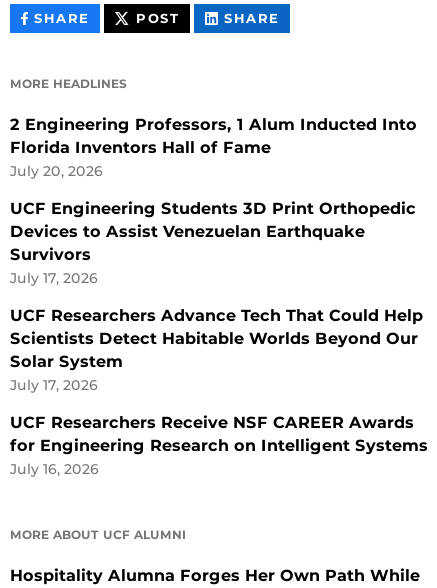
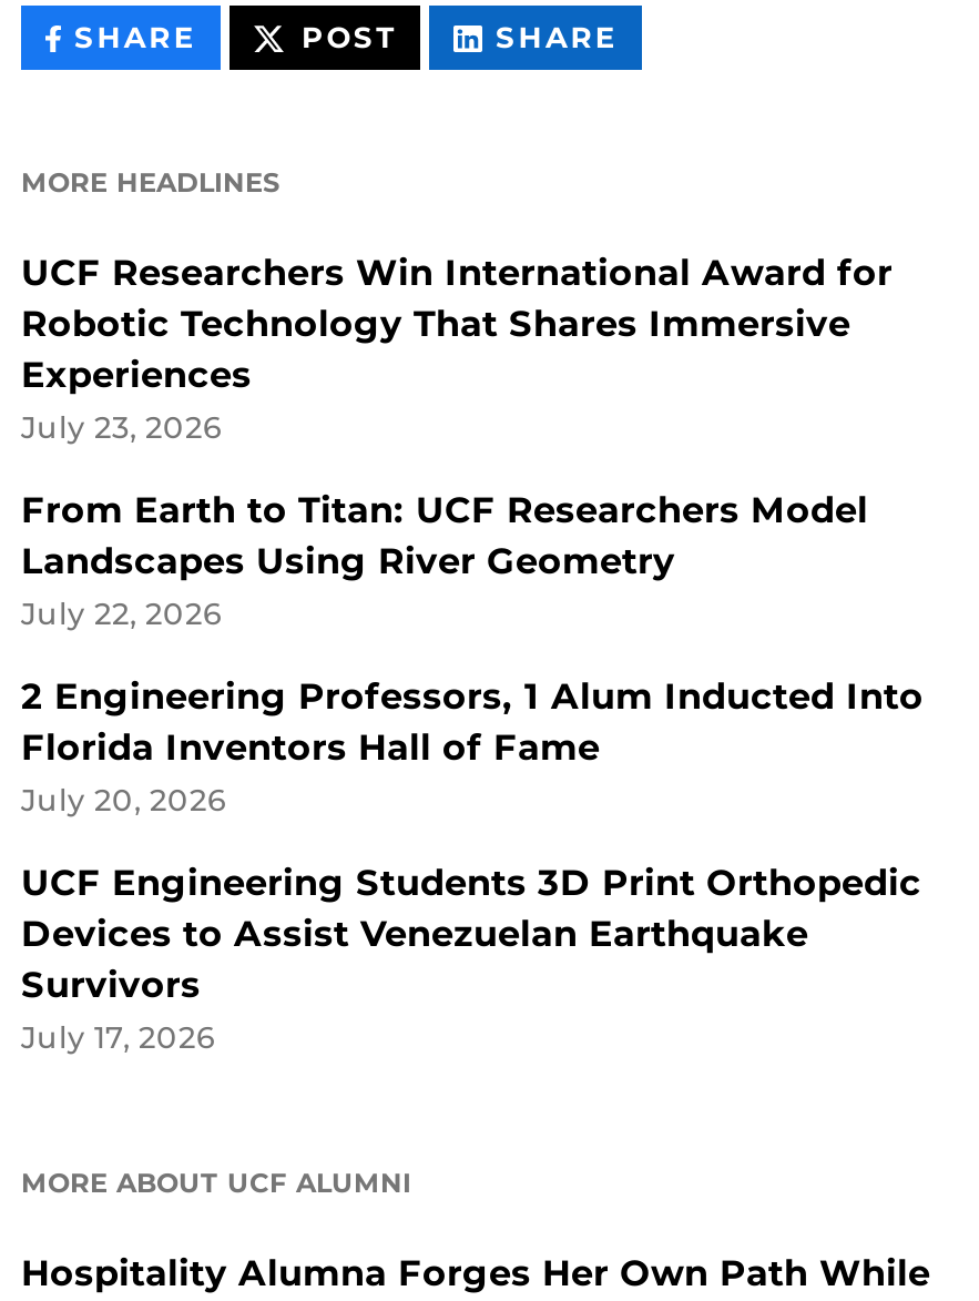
+ UCF Researchers Win International Award for
+ Robotic Technology That Shares Immersive
+ Experiences
+ July 23, 2026
+ From Earth to Titan: UCF Researchers Model
+ Landscapes Using River Geometry
+ July 22, 2026

moved down: 2 Engineering Professors, 1 Alum Inducted Into | Florida Inventors Hall of Fame | July 20, 2026 | UCF Engineering Students 3D Print Orthopedic | Devices to Assist Venezuelan Earthquake | Survivors | July 17, 2026

- UCF Researchers Advance Tech That Could Help
- Scientists Detect Habitable Worlds Beyond Our
- Solar System
- July 17, 2026
- UCF Researchers Receive NSF CAREER Awards
- for Engineering Research on Intelligent Systems
- July 16, 2026
